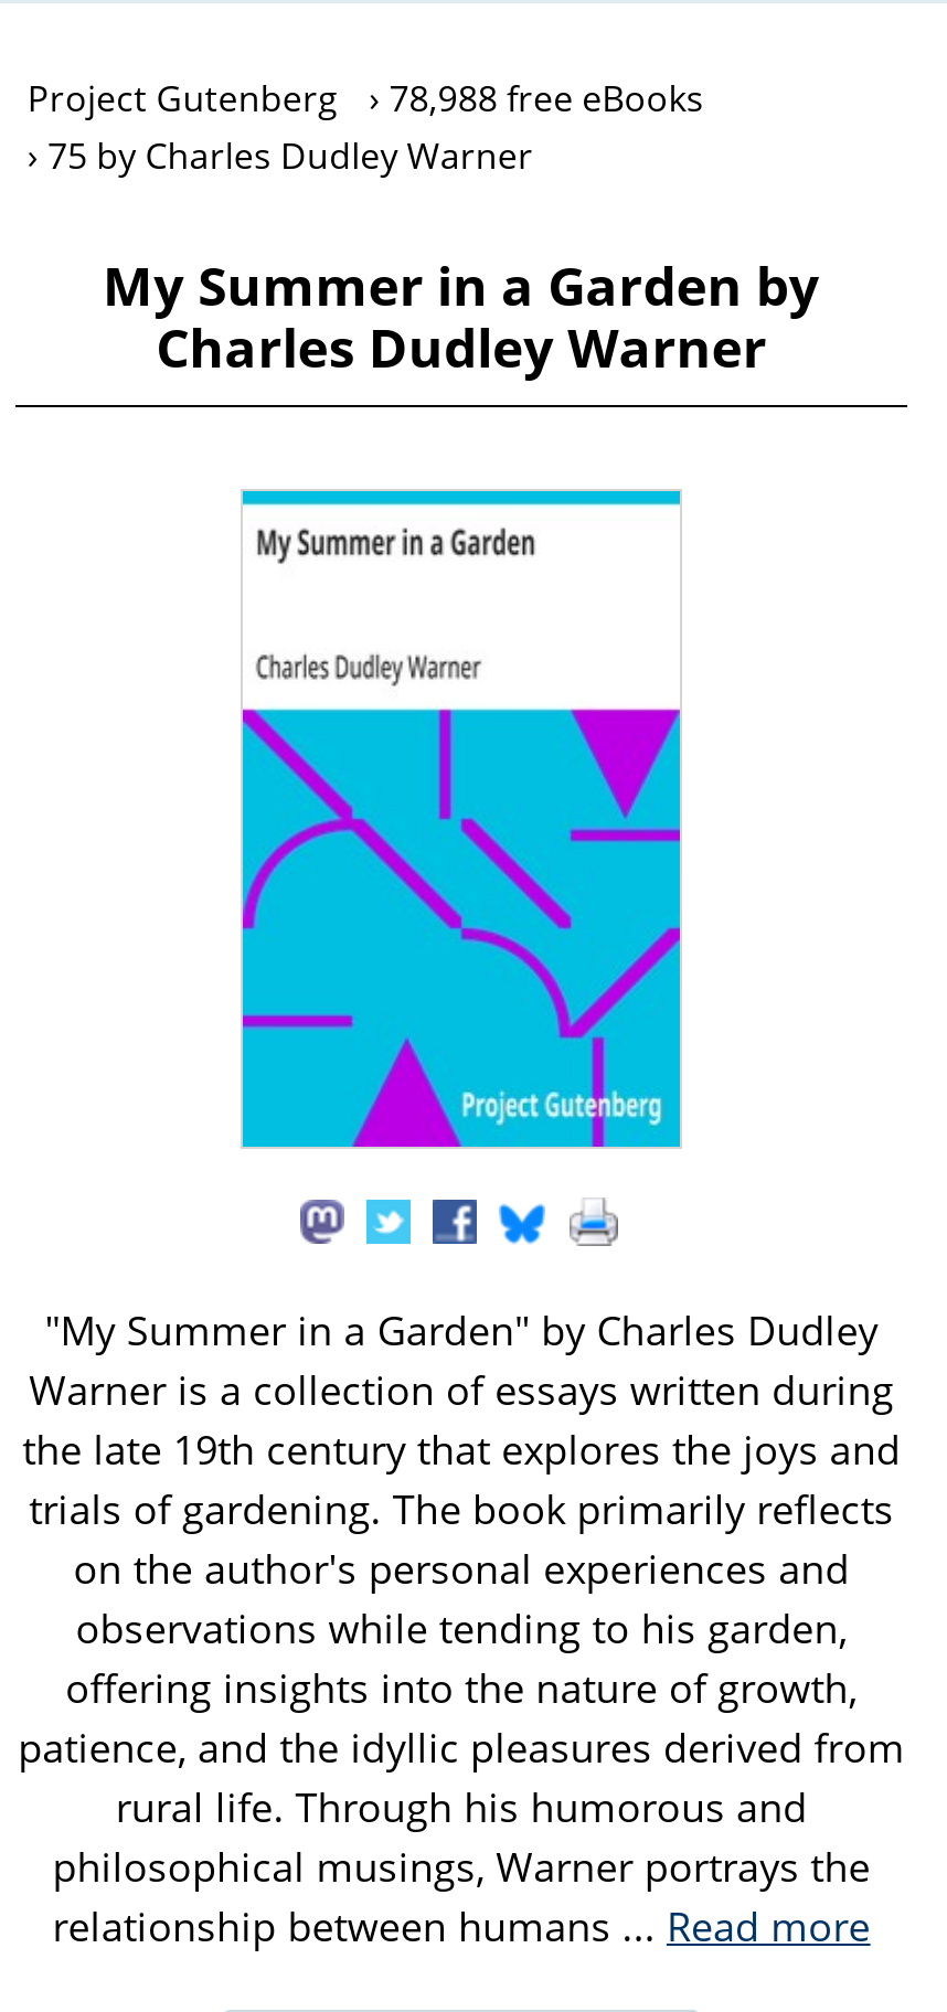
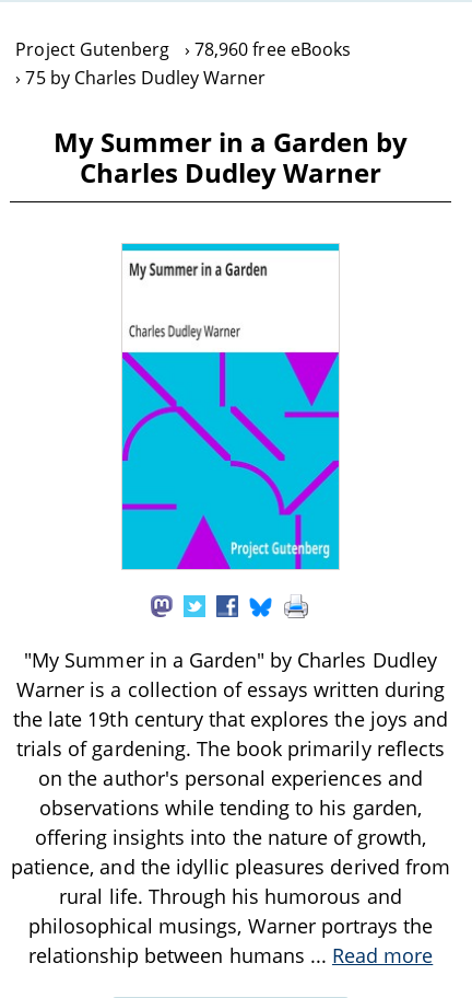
- Project Gutenberg 78,988 free eBooks
+ Project Gutenberg 78,960 free eBooks
